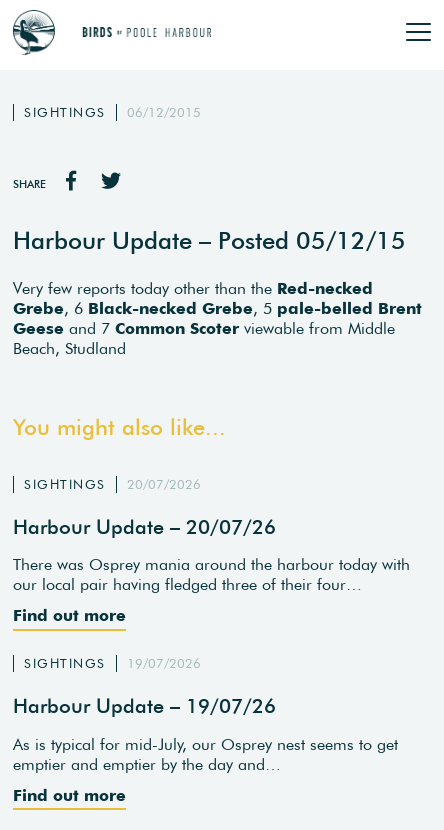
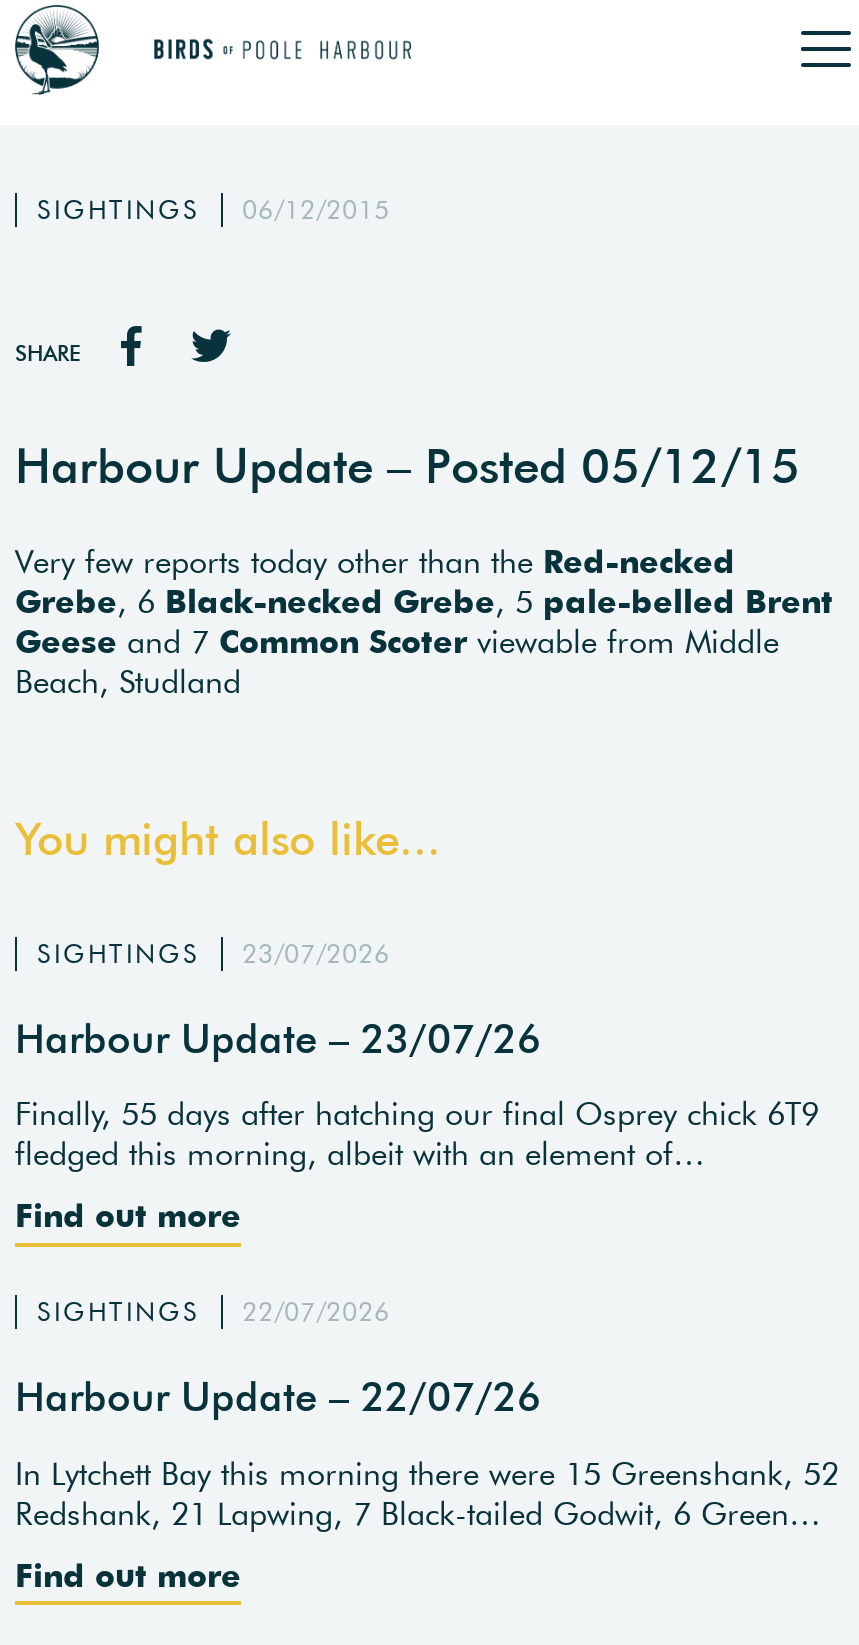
- SIGHTINGS 20/07/2026
+ SIGHTINGS 23/07/2026

- Harbour Update – 20/07/26
+ Harbour Update – 23/07/26

- There was Osprey mania around the harbour today with
- our local pair having fledged three of their four…
+ Finally, 55 days after hatching our final Osprey chick 6T9
+ fledged this morning, albeit with an element of…

- SIGHTINGS 19/07/2026
+ SIGHTINGS 22/07/2026

- Harbour Update – 19/07/26
+ Harbour Update – 22/07/26

- As is typical for mid-July, our Osprey nest seems to get
- emptier and emptier by the day and…
+ In Lytchett Bay this morning there were 15 Greenshank, 52
+ Redshank, 21 Lapwing, 7 Black-tailed Godwit, 6 Green…
